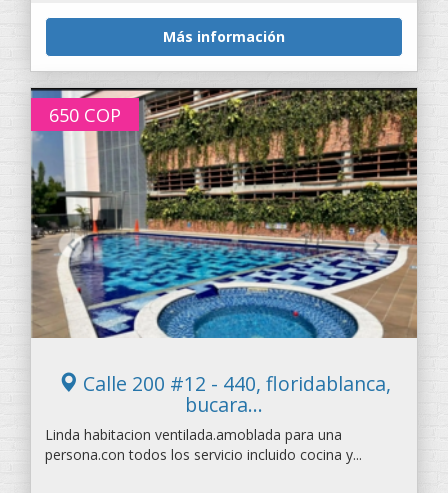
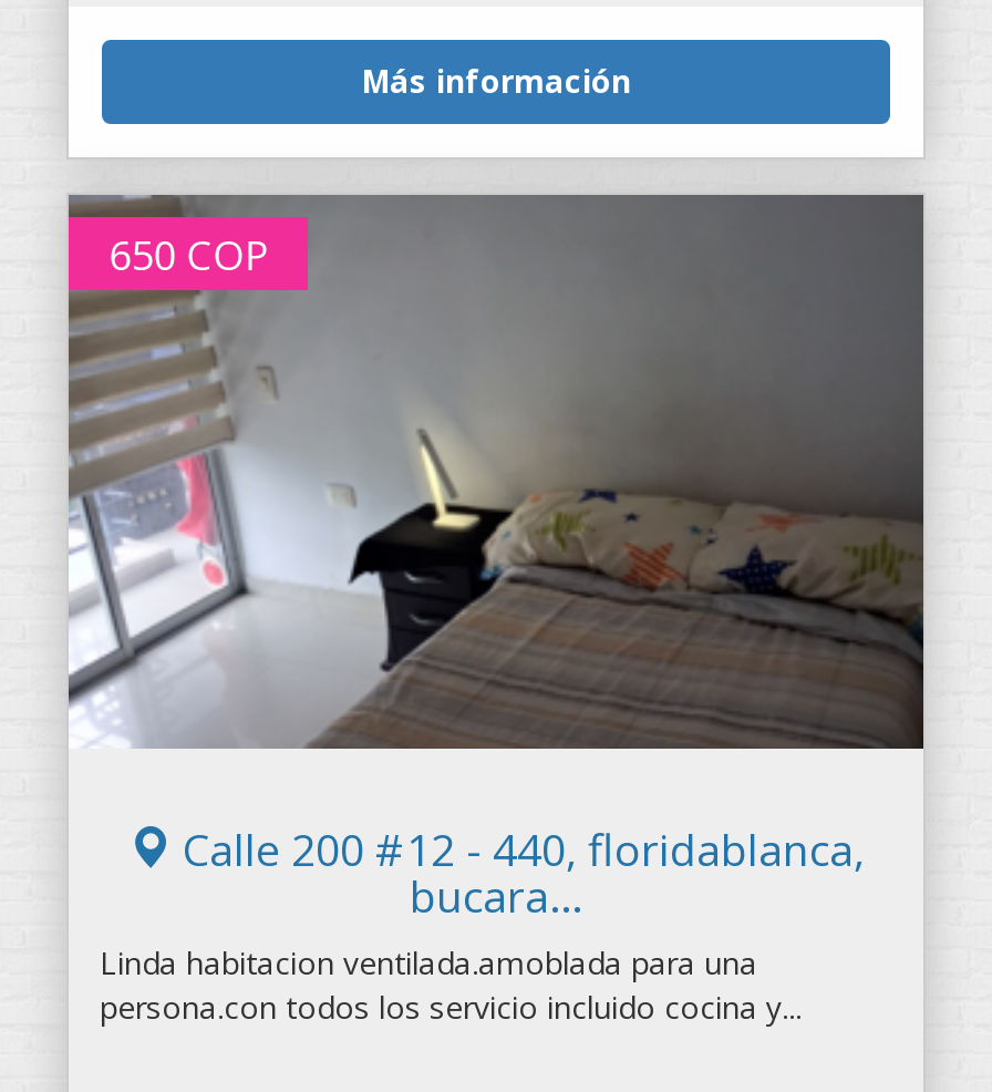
- [image]
+ [image]
